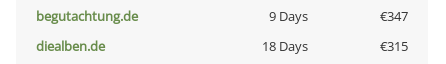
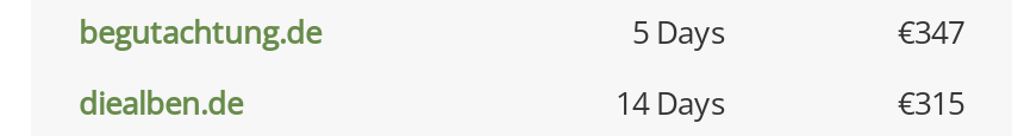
- 9 Days
+ 5 Days

- 18 Days
+ 14 Days
